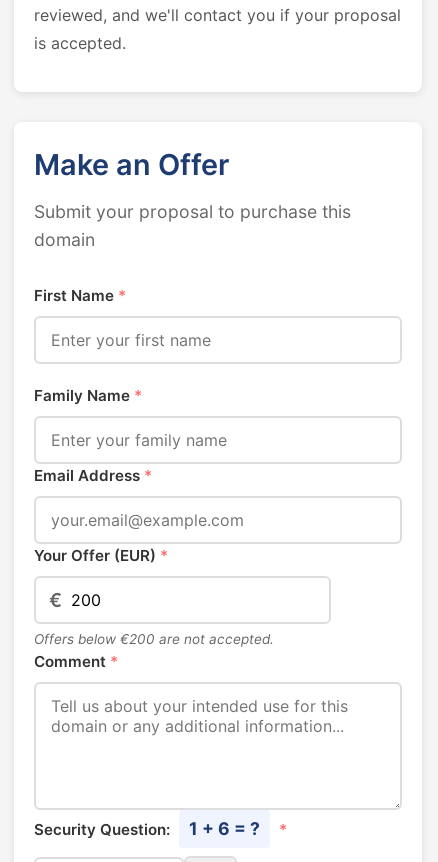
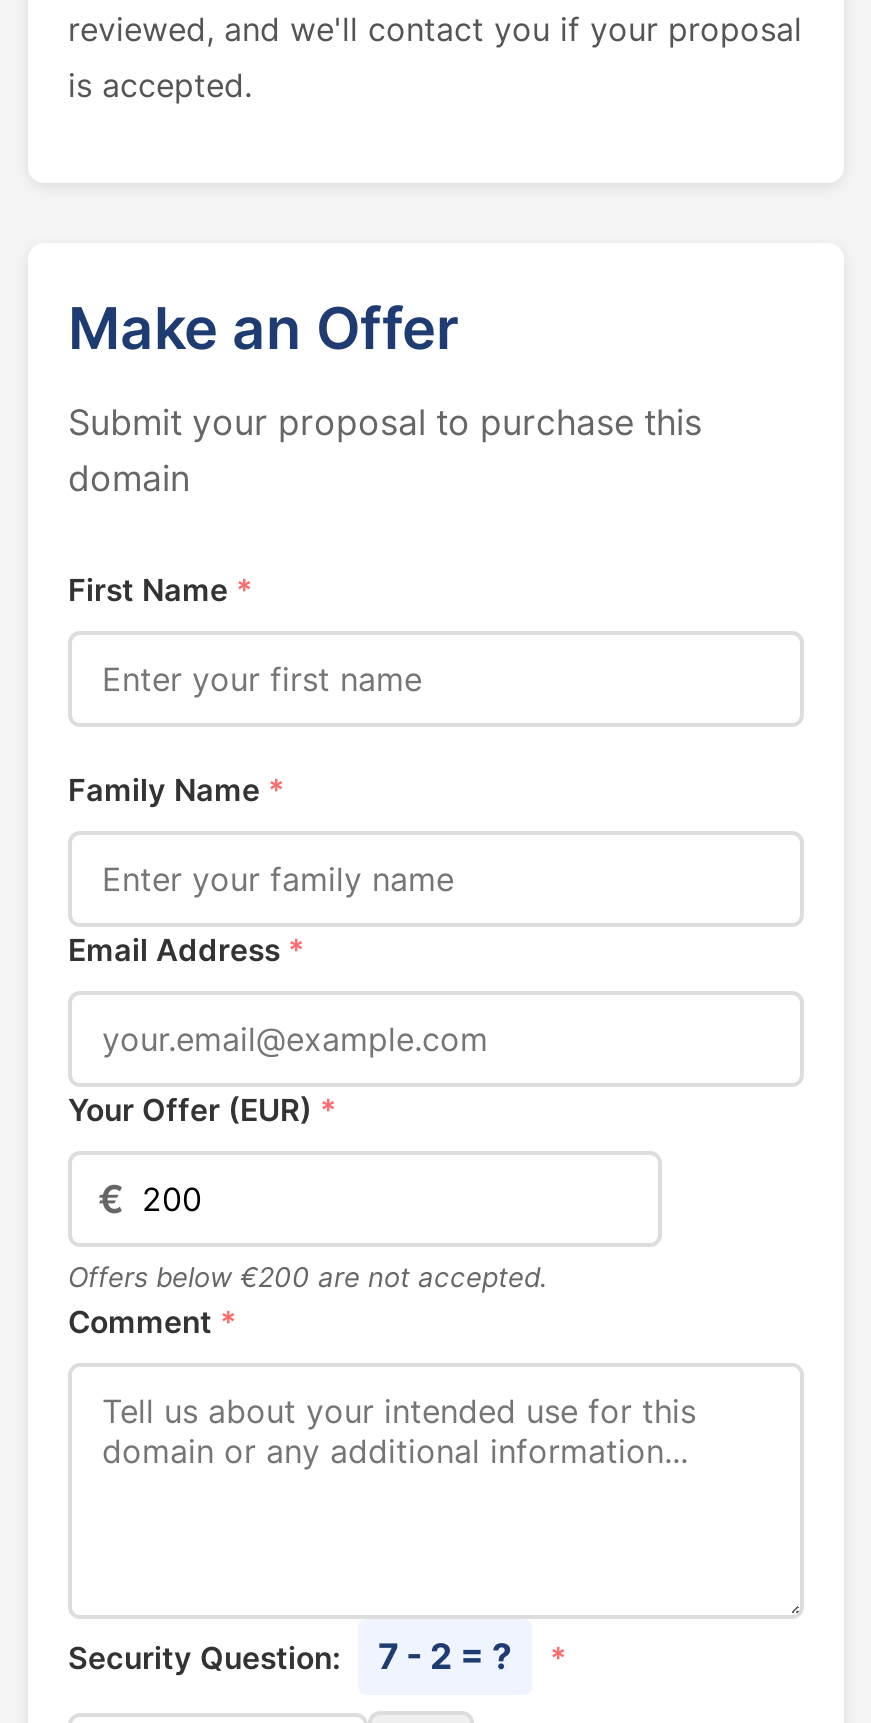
- 1 + 6 = ?
+ 7 - 2 = ?
